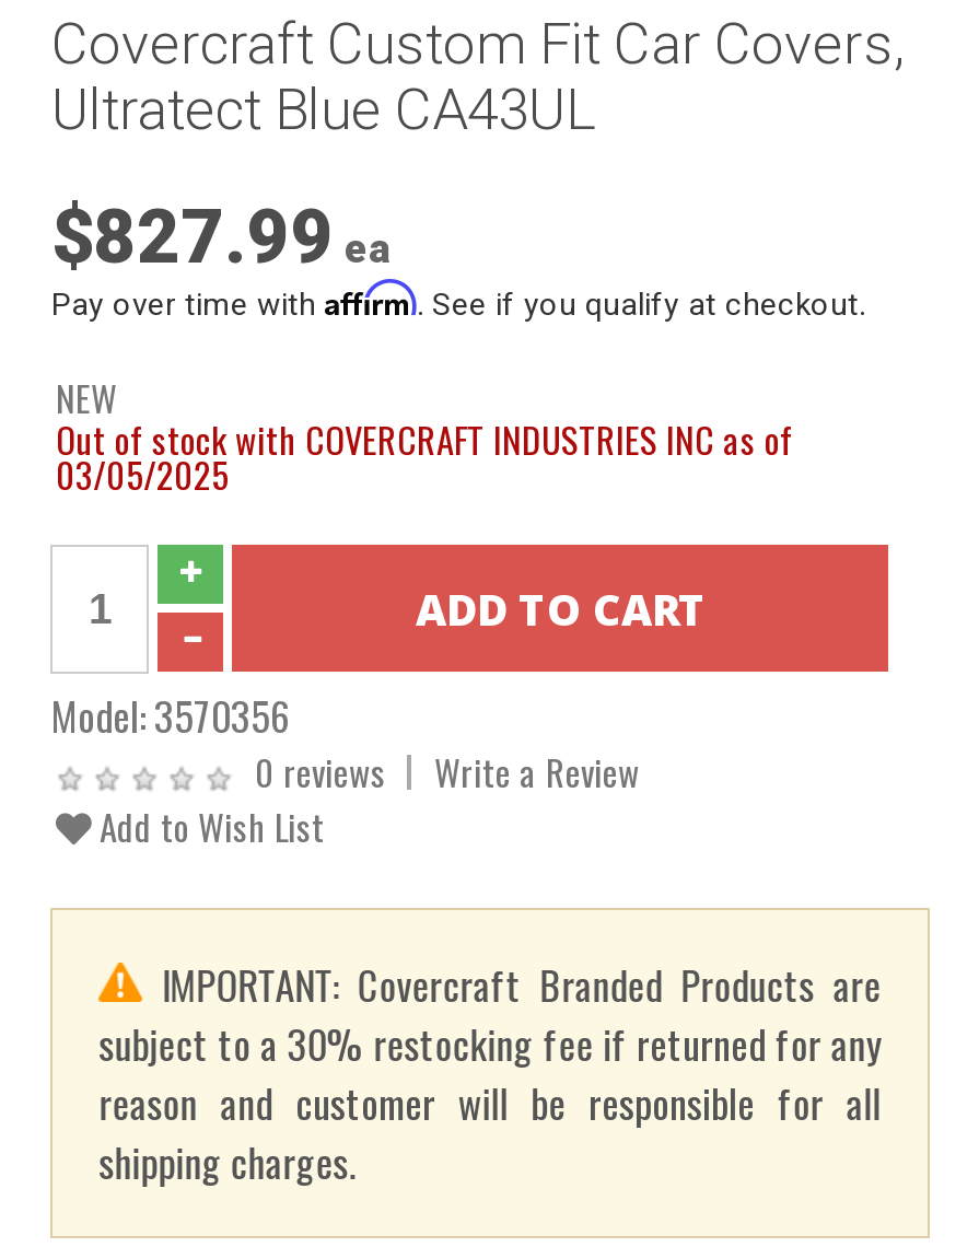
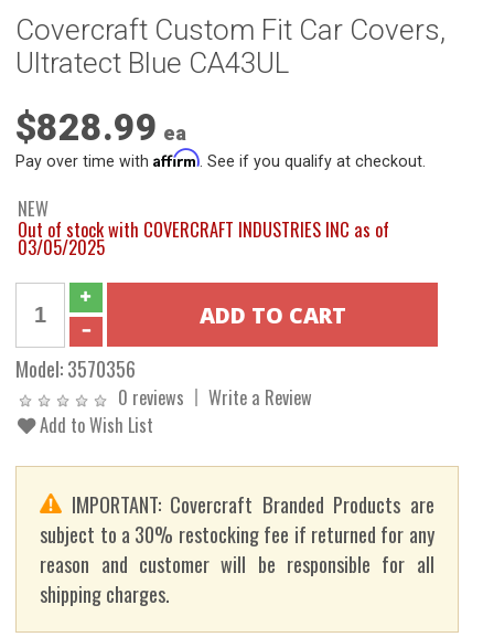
- $827.99 ea
+ $828.99 ea
